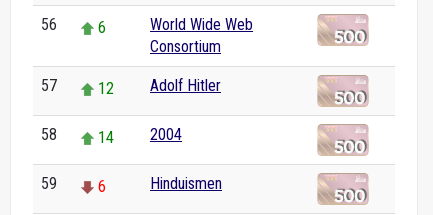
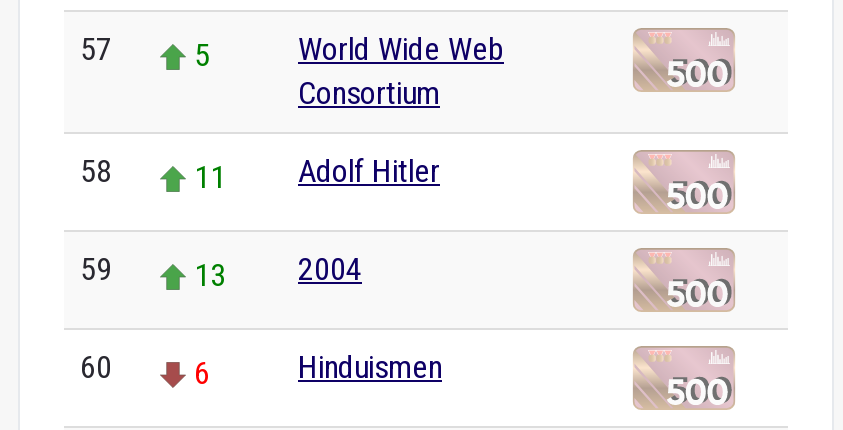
- 56
+ 57

- 6
+ 5

- 57
+ 58

- 12
+ 11

- 58
+ 59

- 14
+ 13

- 59 6
+ 60 6
